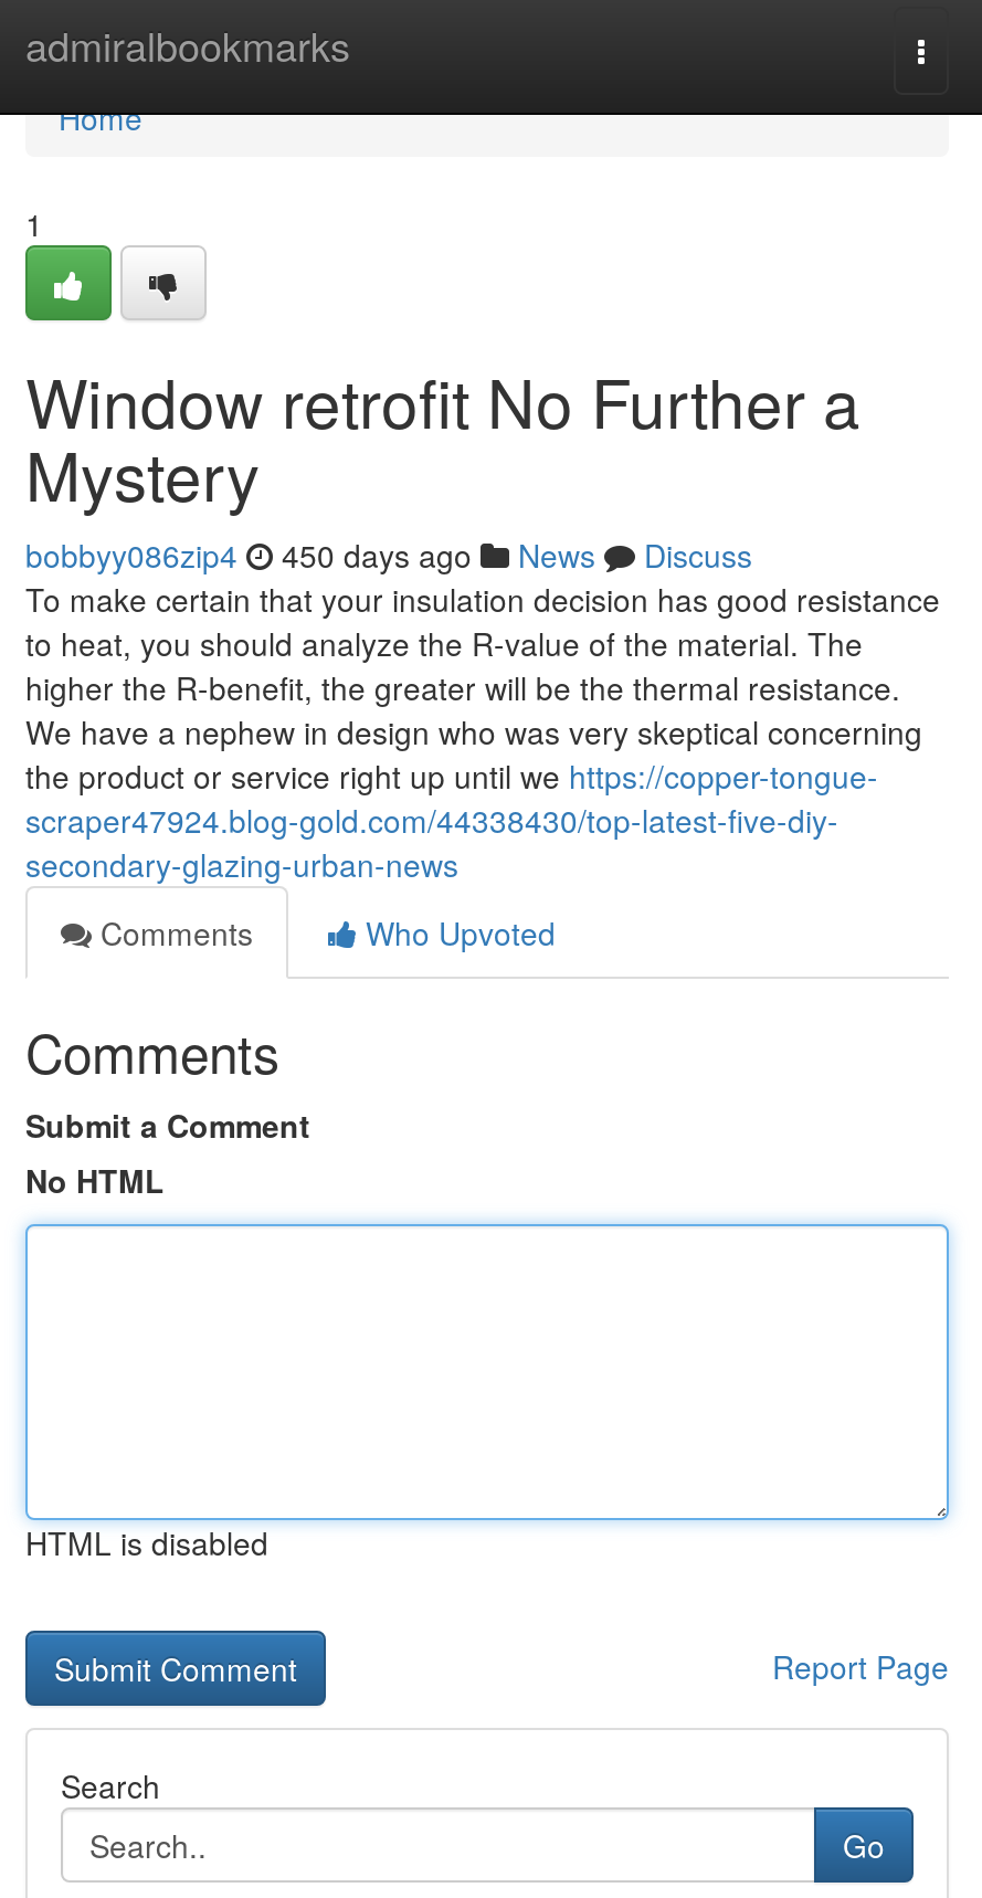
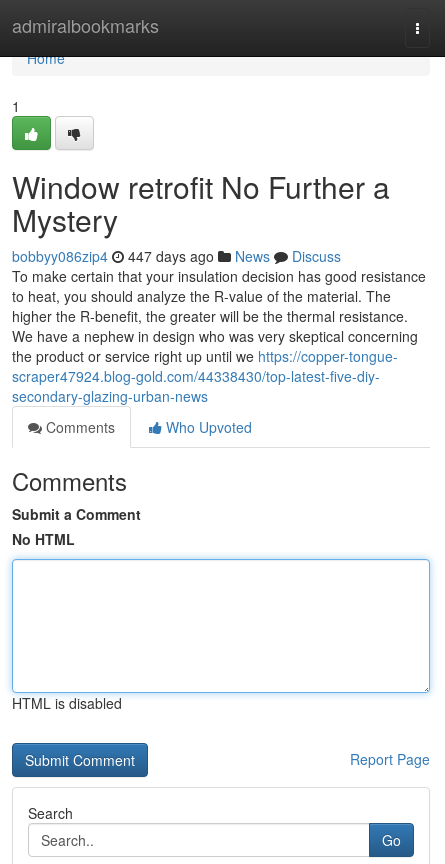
- bobbyy086zip4 450 days ago News Discuss
+ bobbyy086zip4 447 days ago News Discuss
